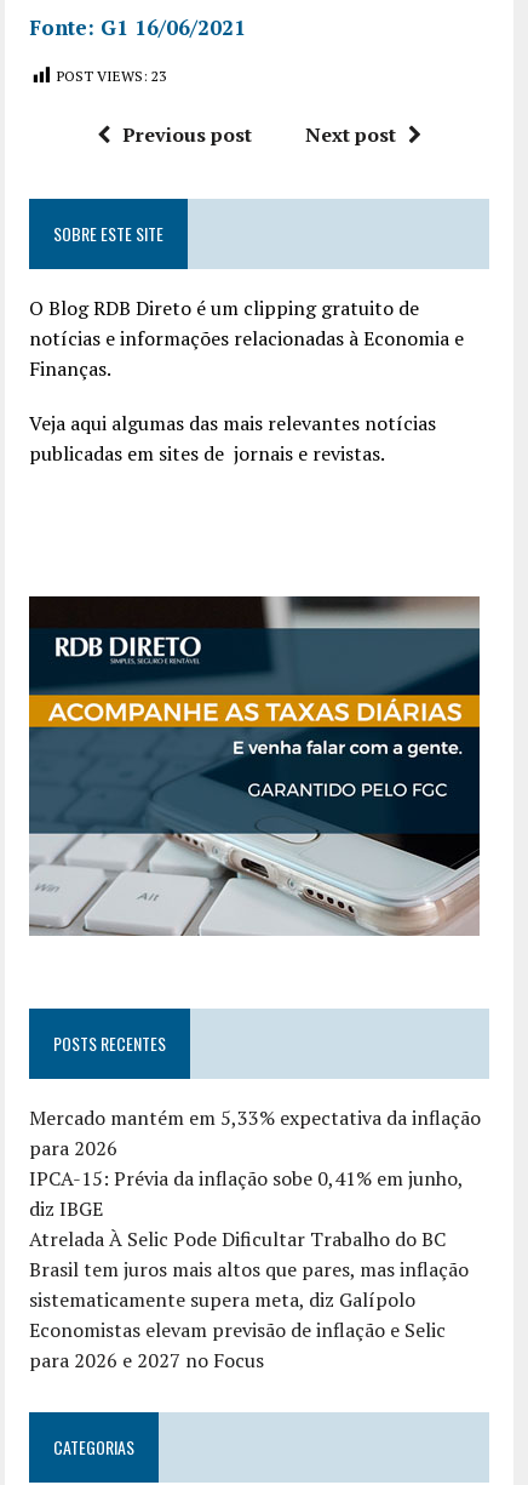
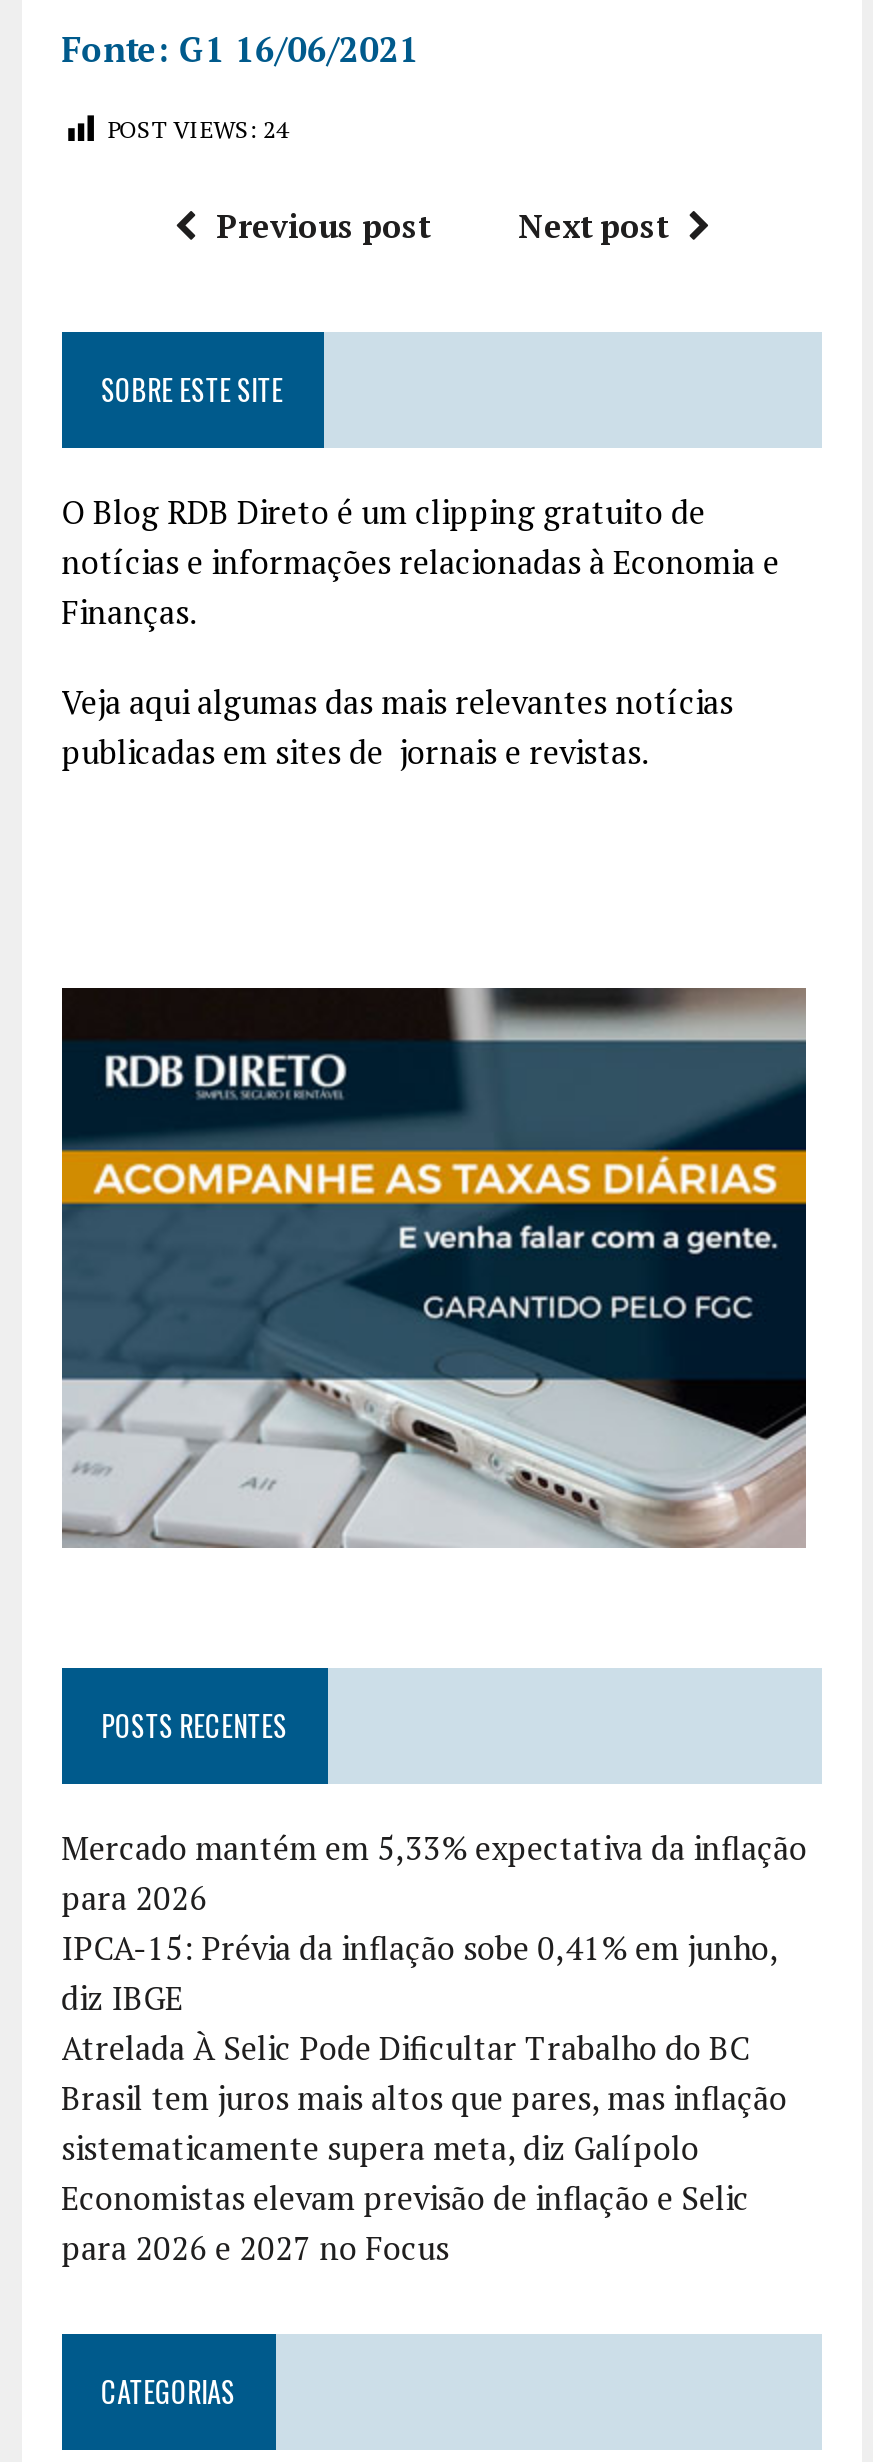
- POST VIEWS: 23
+ POST VIEWS: 24
